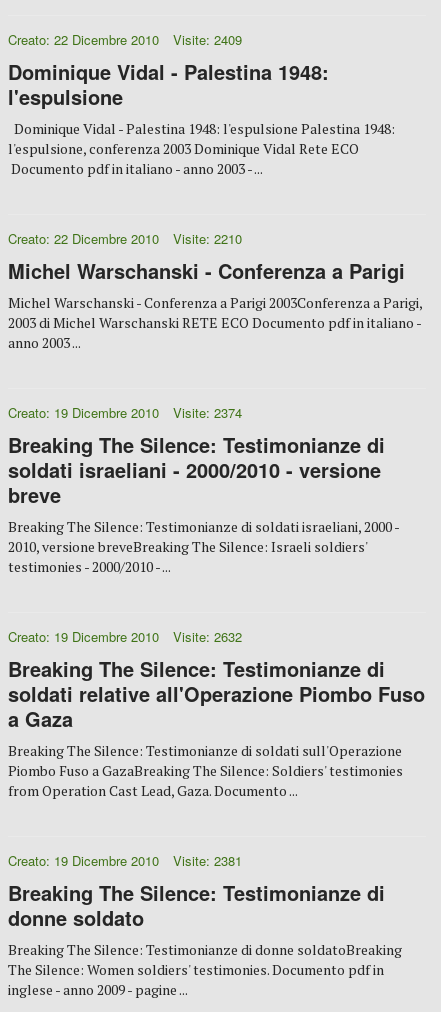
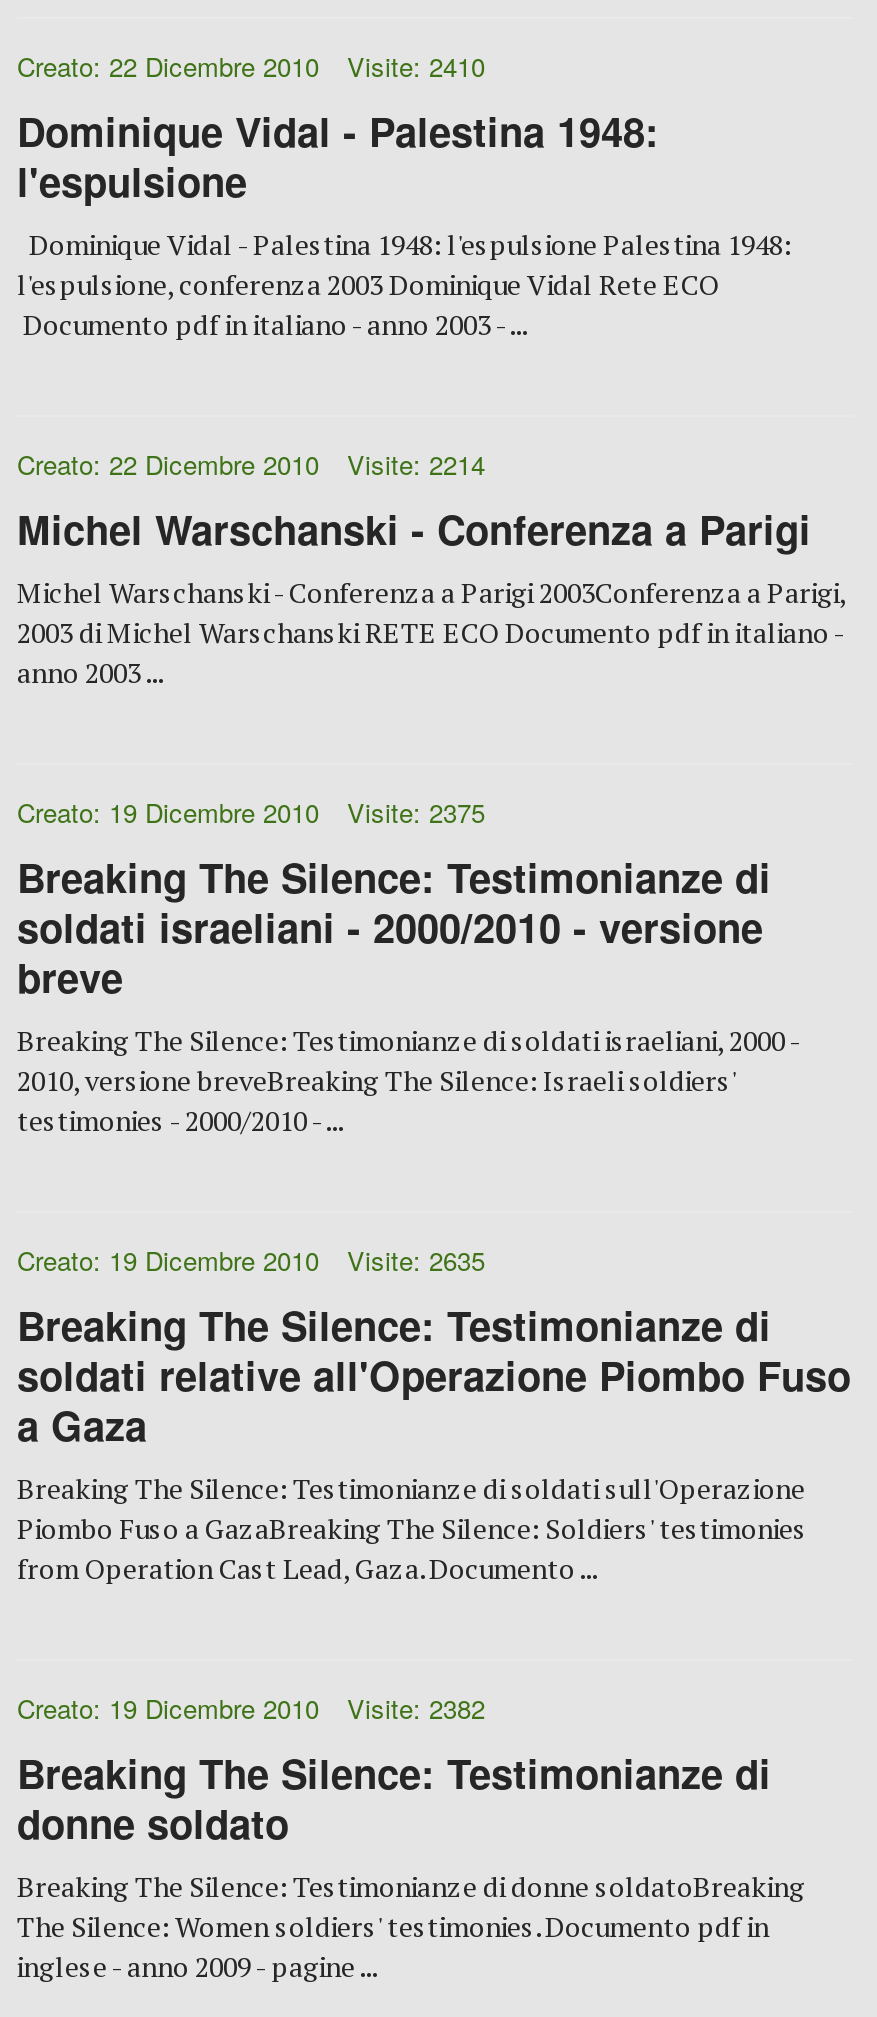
- Creato: 22 Dicembre 2010 Visite: 2409
+ Creato: 22 Dicembre 2010 Visite: 2410

- Creato: 22 Dicembre 2010 Visite: 2210
+ Creato: 22 Dicembre 2010 Visite: 2214

- Creato: 19 Dicembre 2010 Visite: 2374
+ Creato: 19 Dicembre 2010 Visite: 2375

- Creato: 19 Dicembre 2010 Visite: 2632
+ Creato: 19 Dicembre 2010 Visite: 2635

- Creato: 19 Dicembre 2010 Visite: 2381
+ Creato: 19 Dicembre 2010 Visite: 2382
